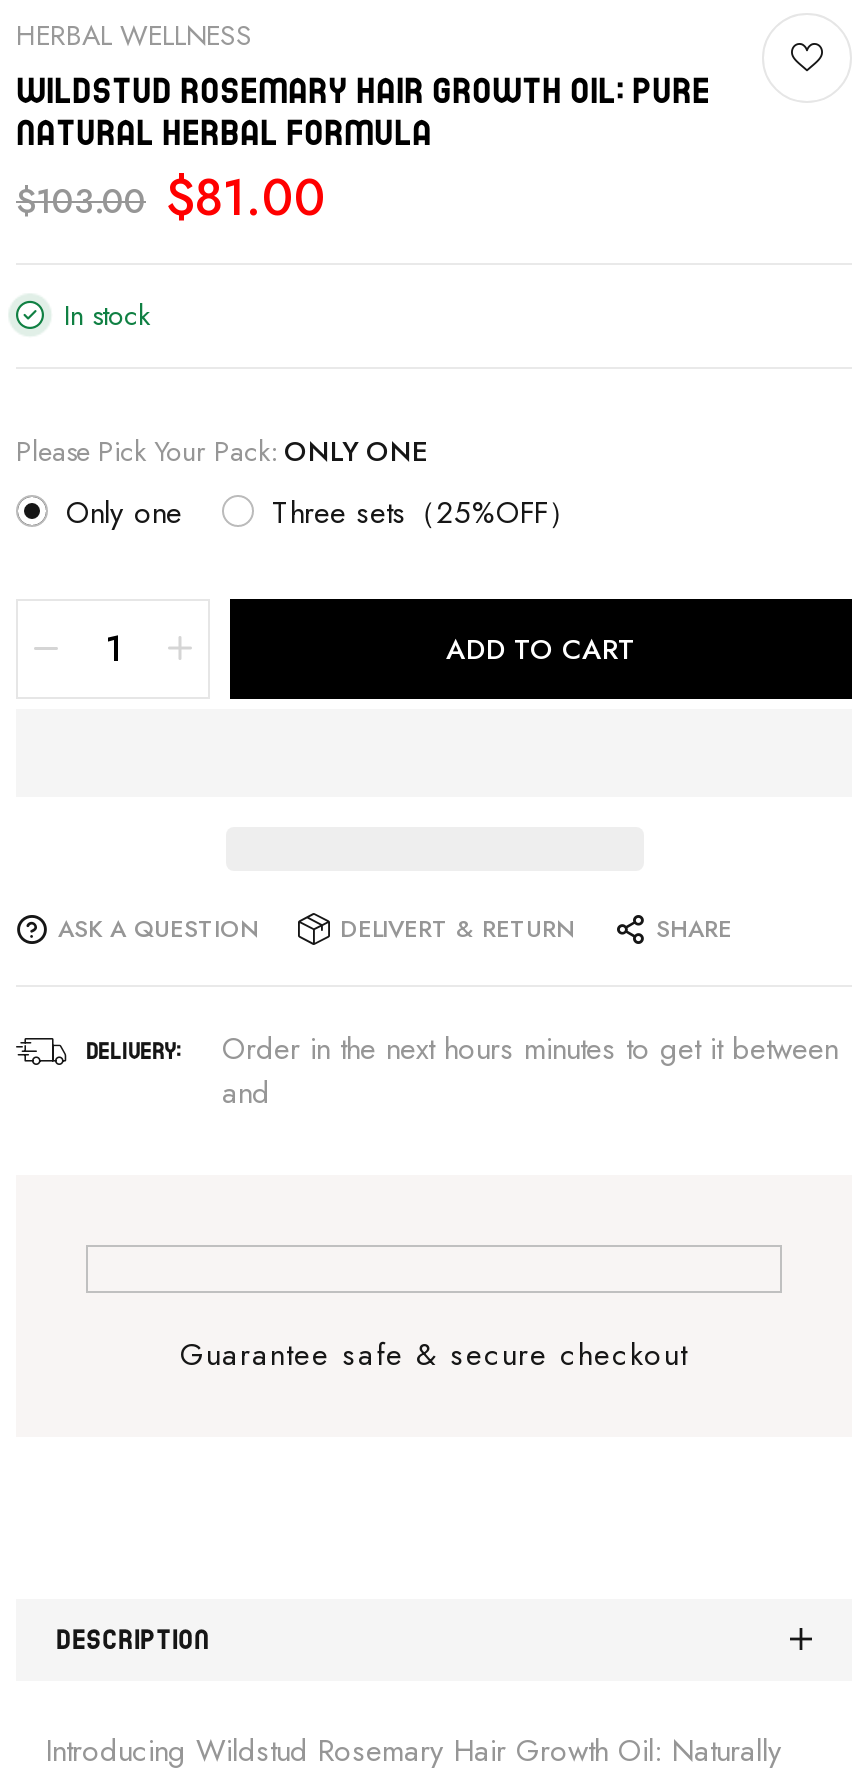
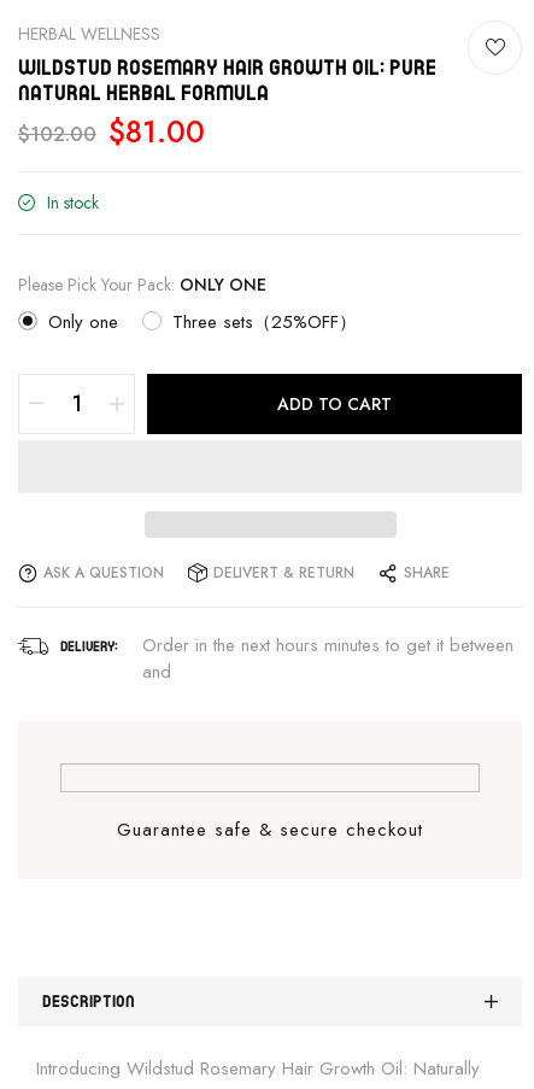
- $103.00 $81.00
+ $102.00 $81.00
